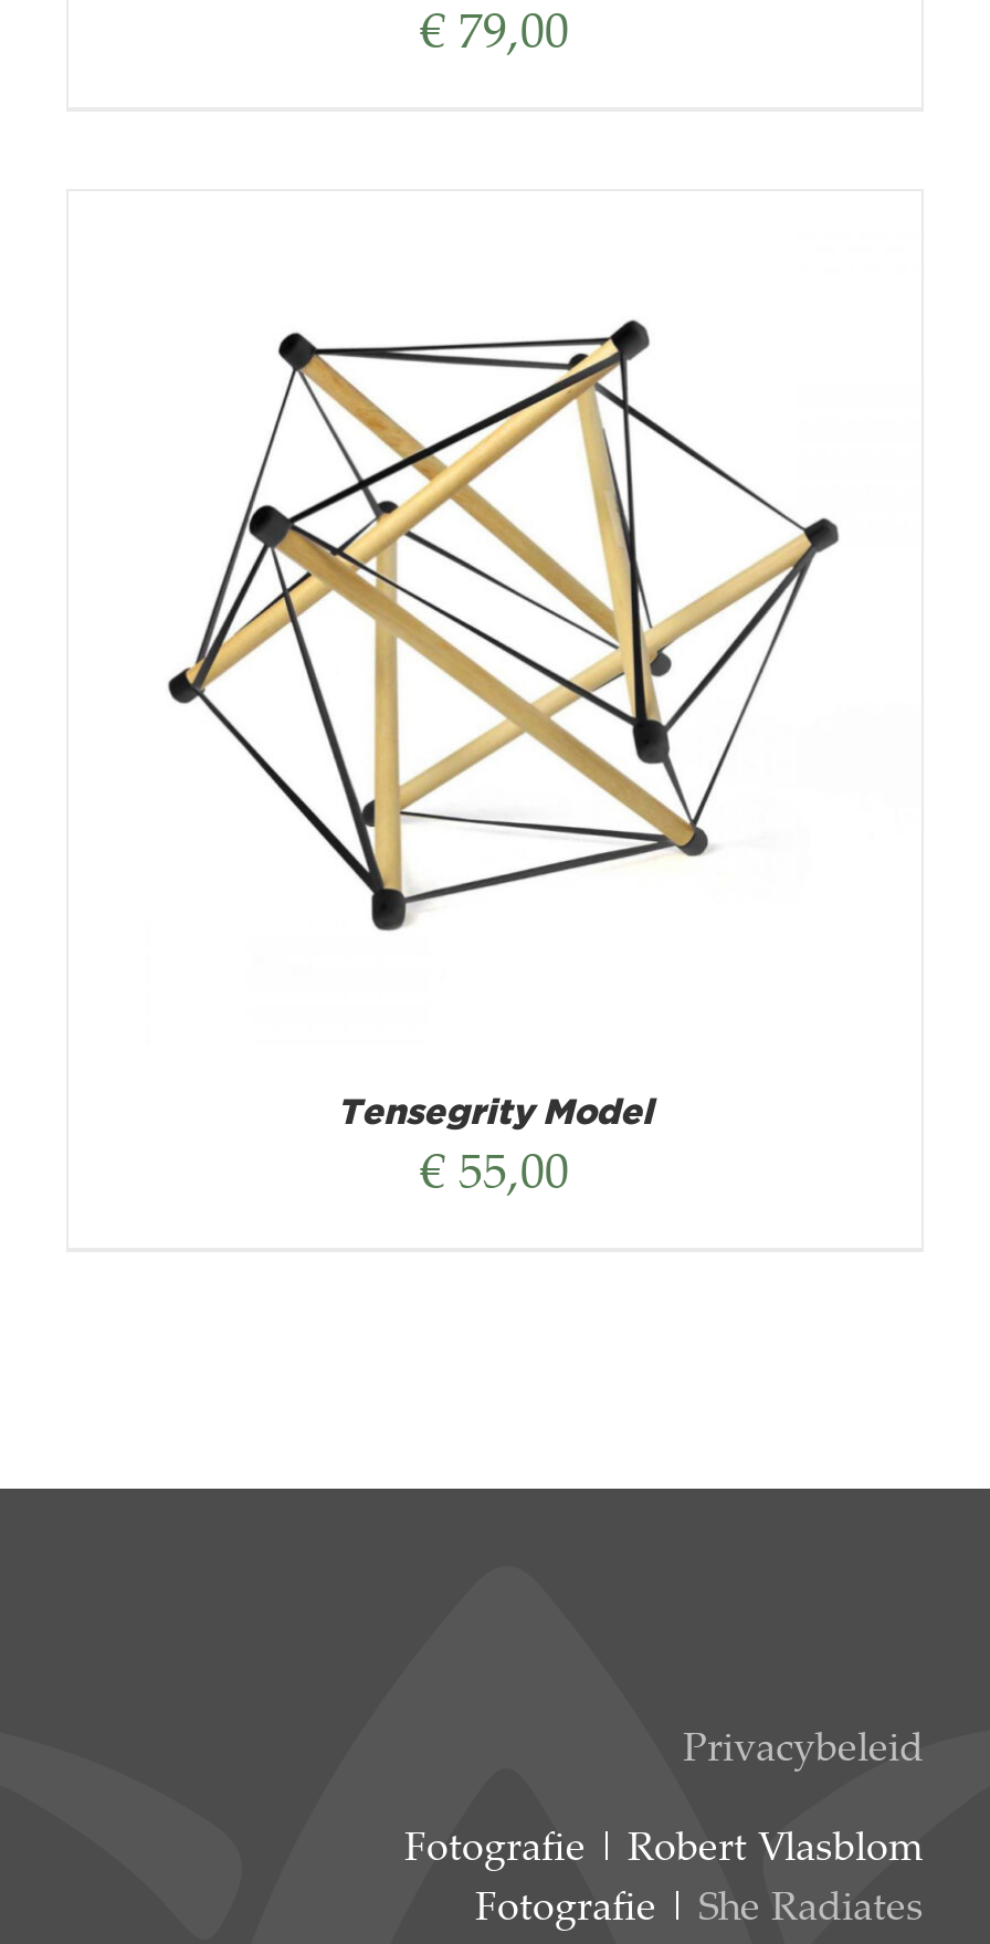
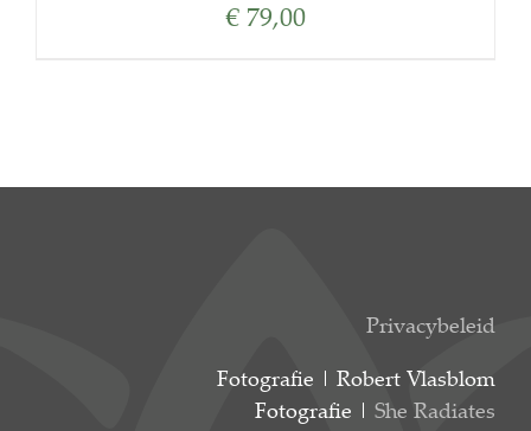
- [image]

- Tensegrity Model
- €55,00
